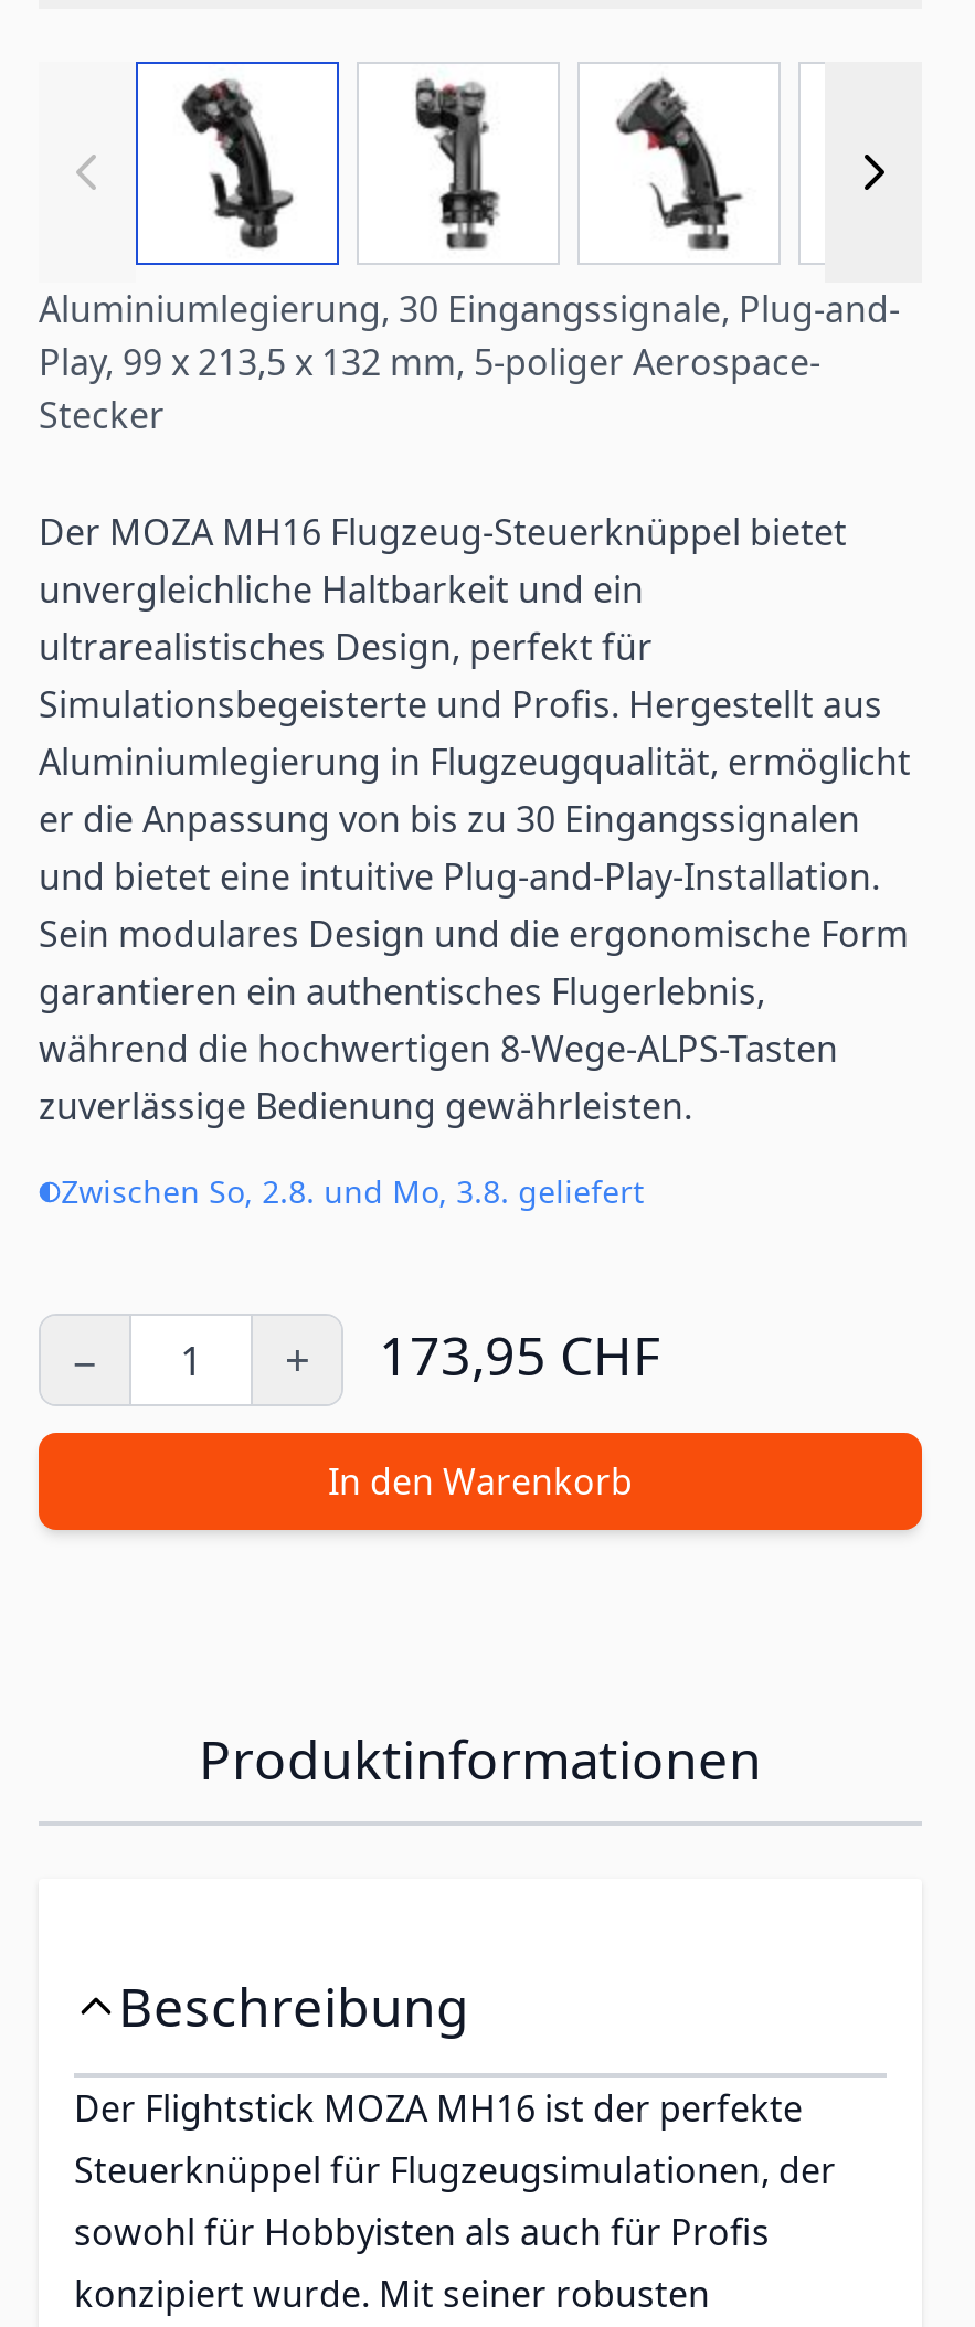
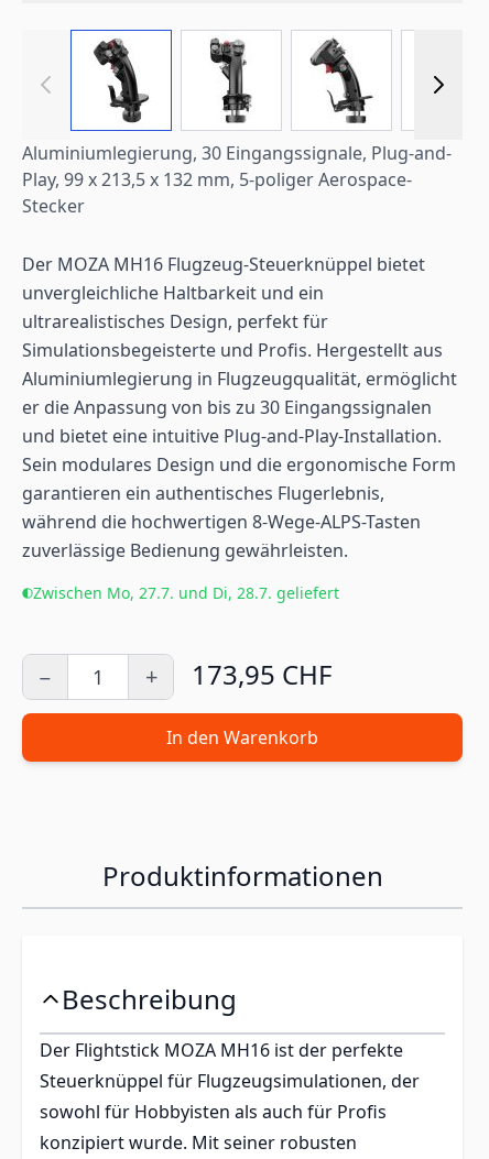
- Zwischen So, 2.8. und Mo, 3.8. geliefert
+ Zwischen Mo, 27.7. und Di, 28.7. geliefert
